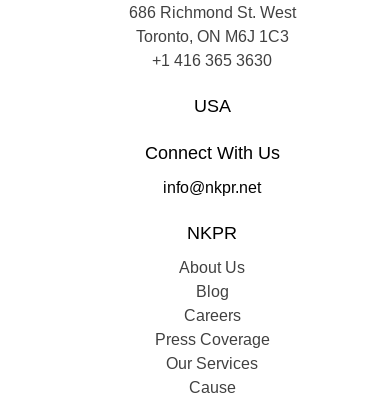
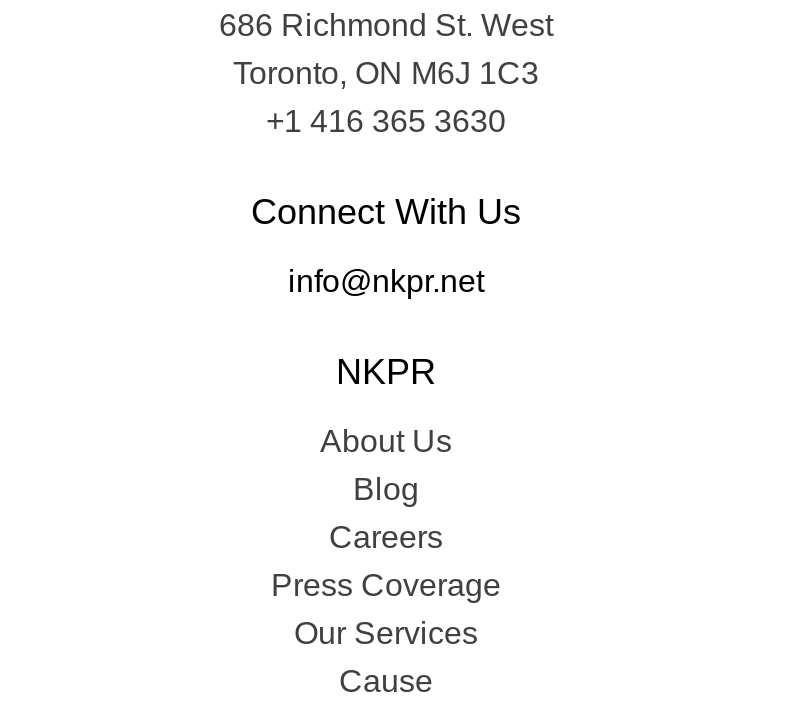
- USA
